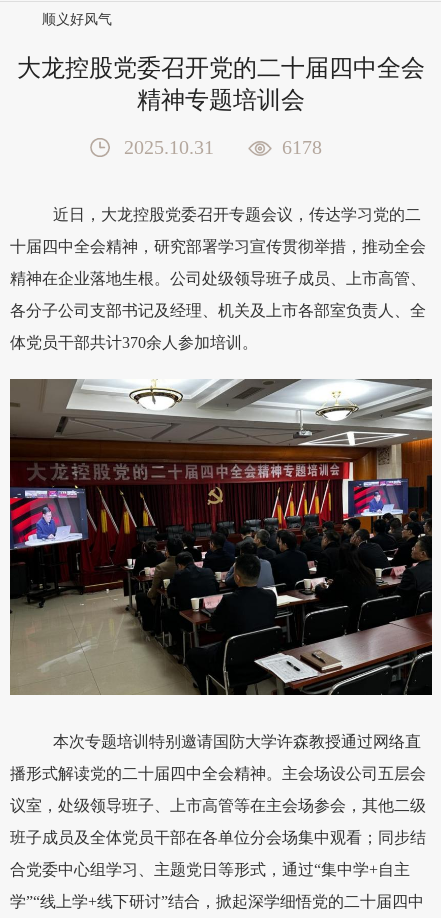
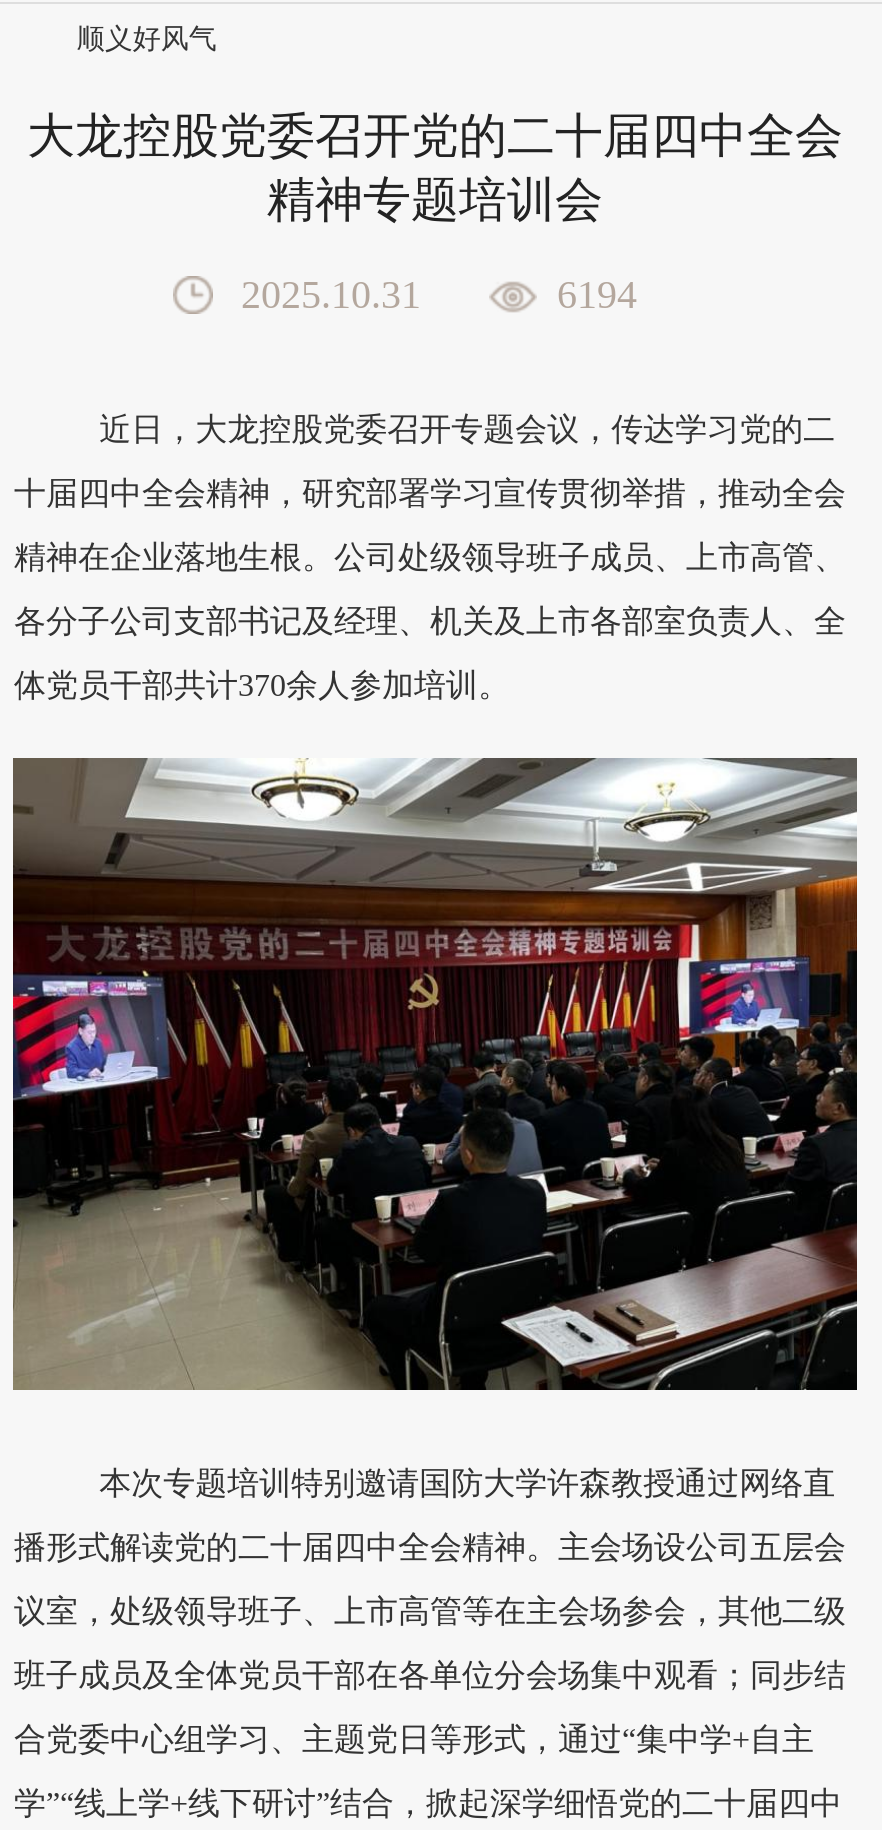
- 6178
+ 6194
